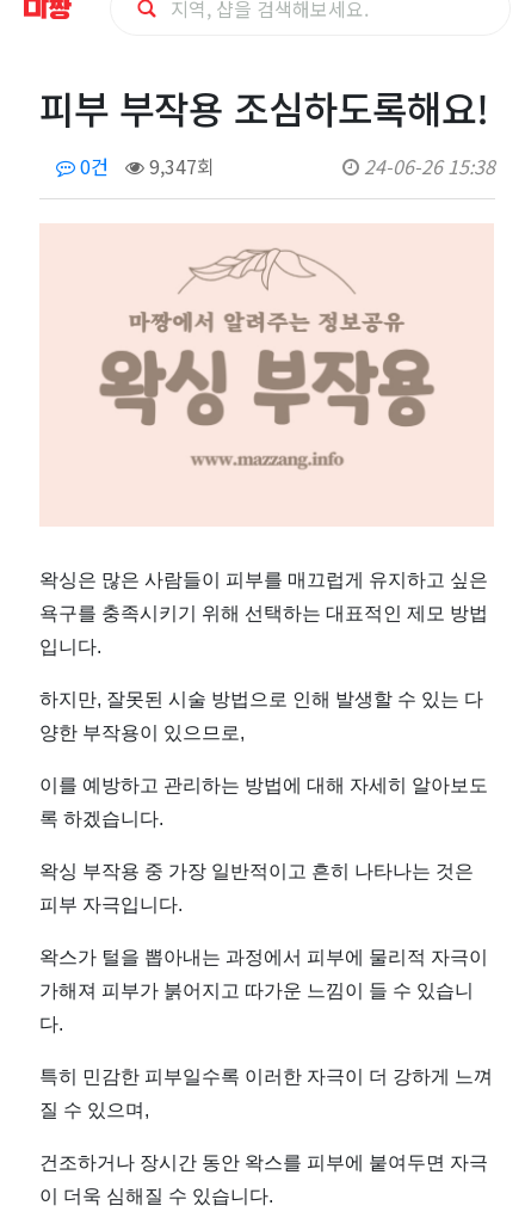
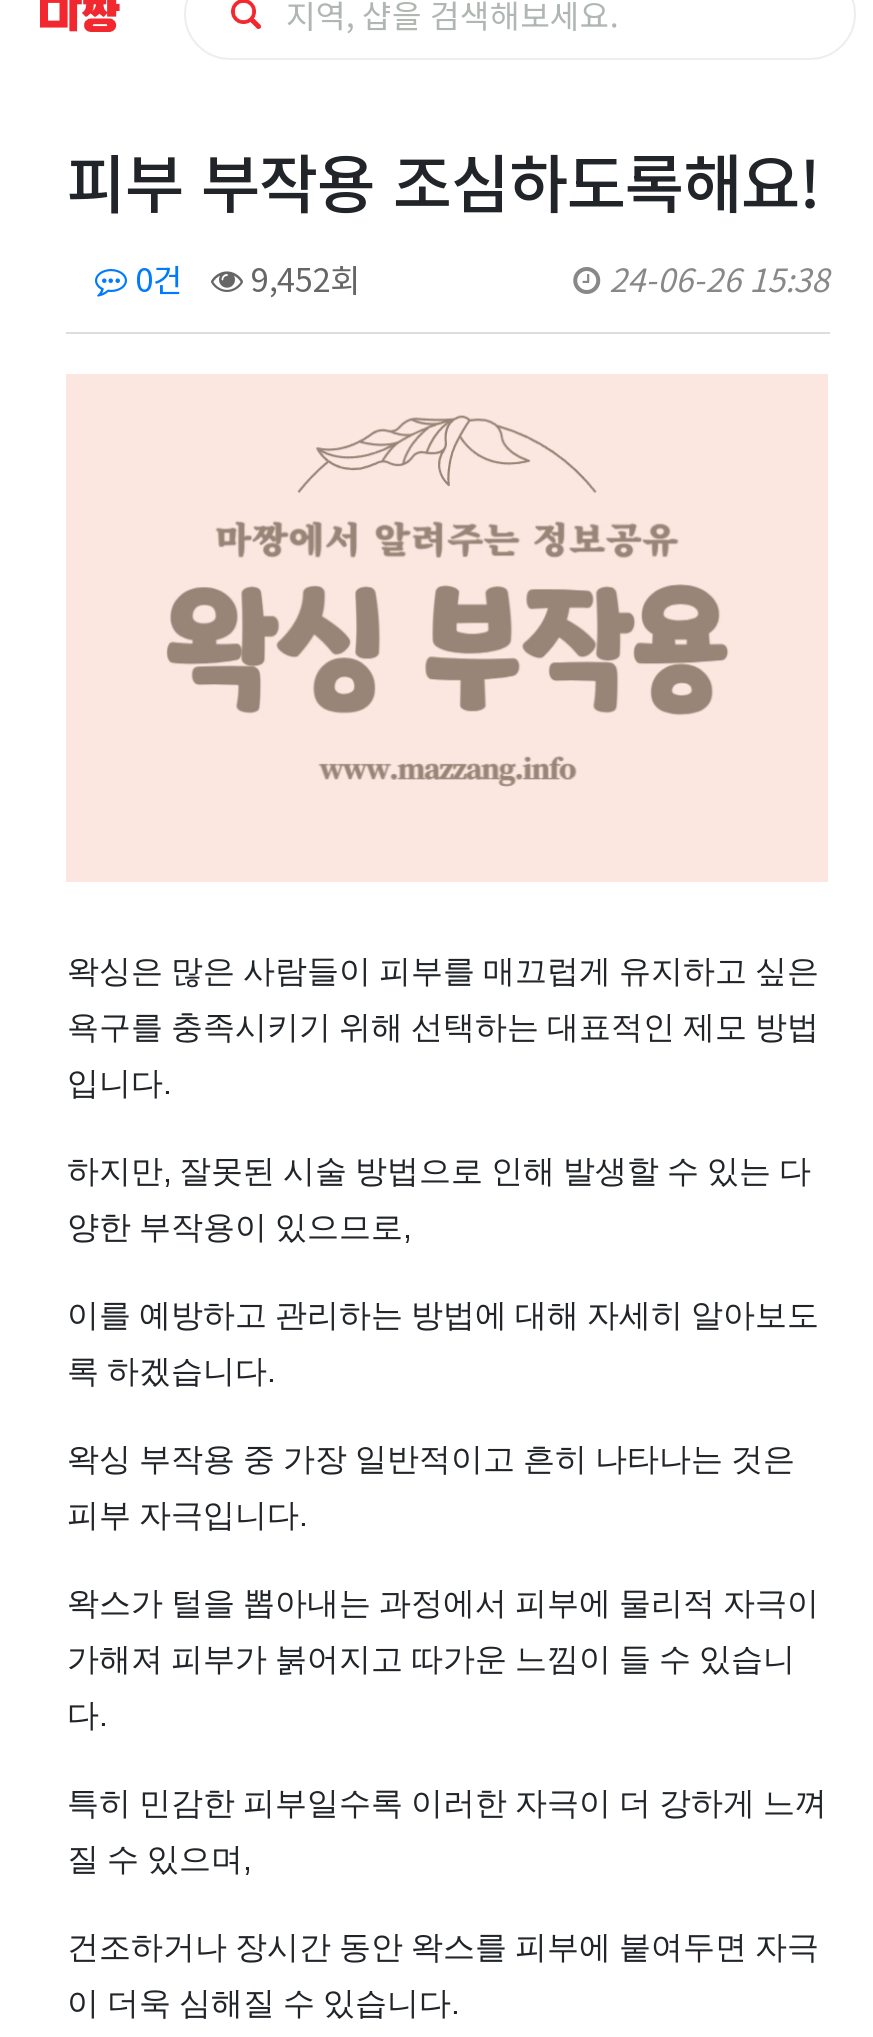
- 9,347회
+ 9,452회
